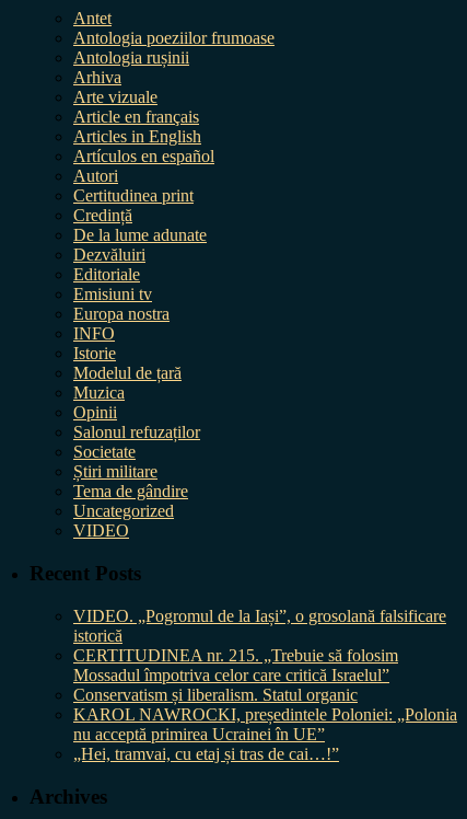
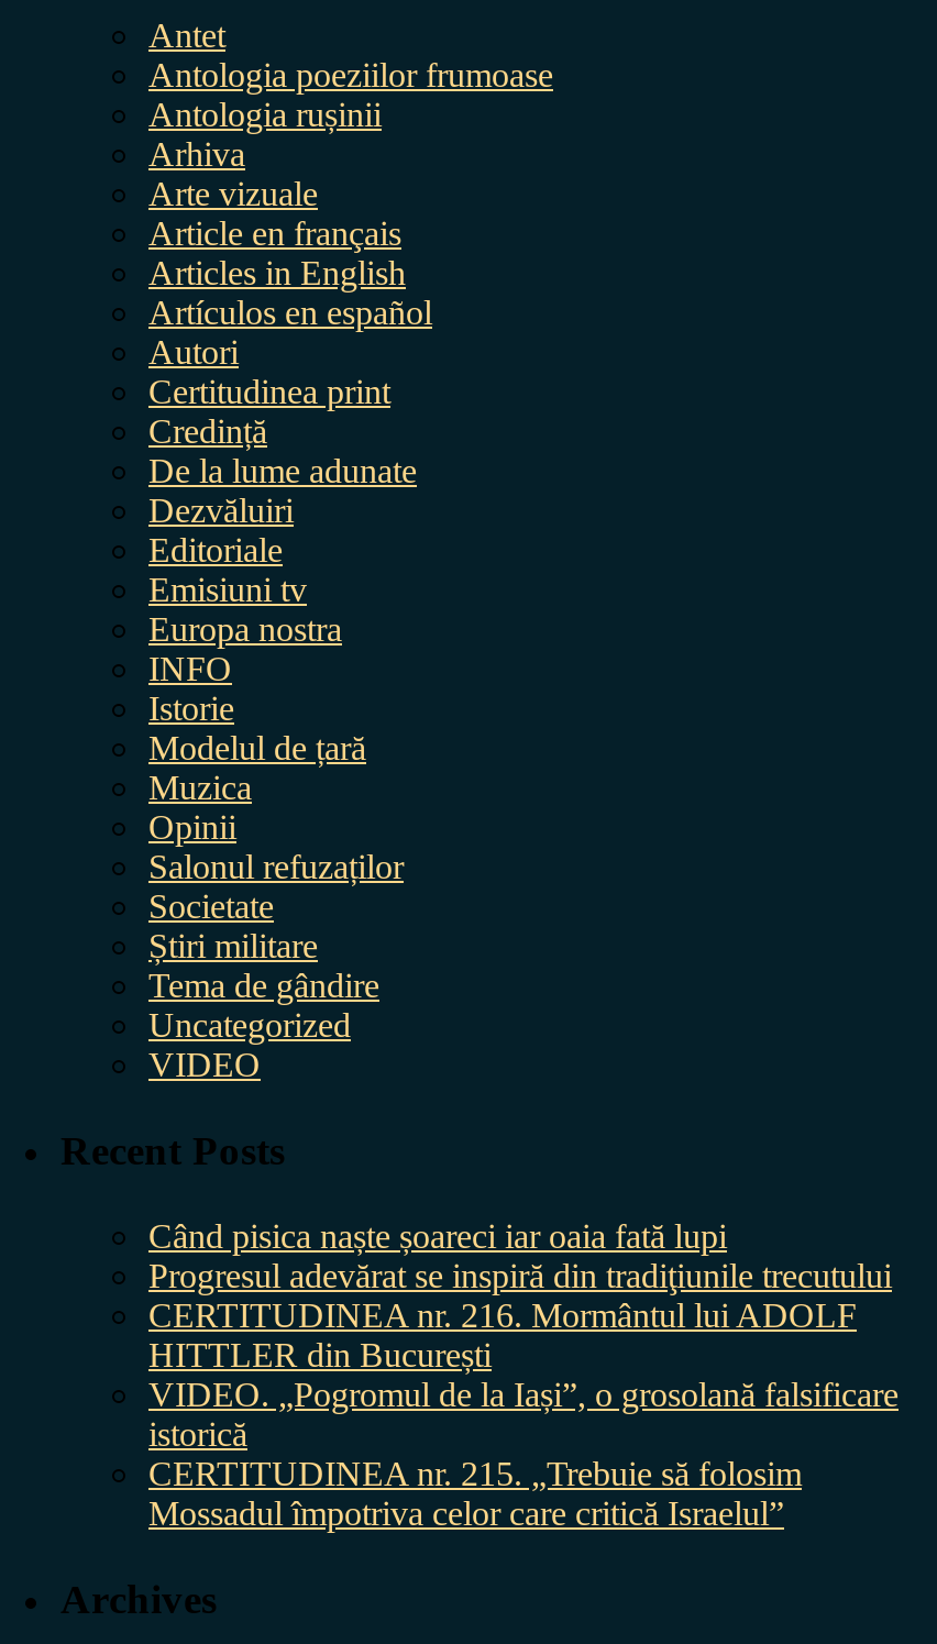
+ Când pisica naște șoareci iar oaia fată lupi
+ Progresul adevărat se inspiră din tradiţiunile trecutului
+ CERTITUDINEA nr. 216. Mormântul lui ADOLF
+ HITTLER din București

moved down: VIDEO. „Pogromul de la Iași”, o grosolană falsificare | istorică | CERTITUDINEA nr. 215. „Trebuie să folosim | Mossadul împotriva celor care critică Israelul”

- Conservatism și liberalism. Statul organic
- KAROL NAWROCKI, președintele Poloniei: „Polonia
- nu acceptă primirea Ucrainei în UE”
- „Hei, tramvai, cu etaj și tras de cai…!”
